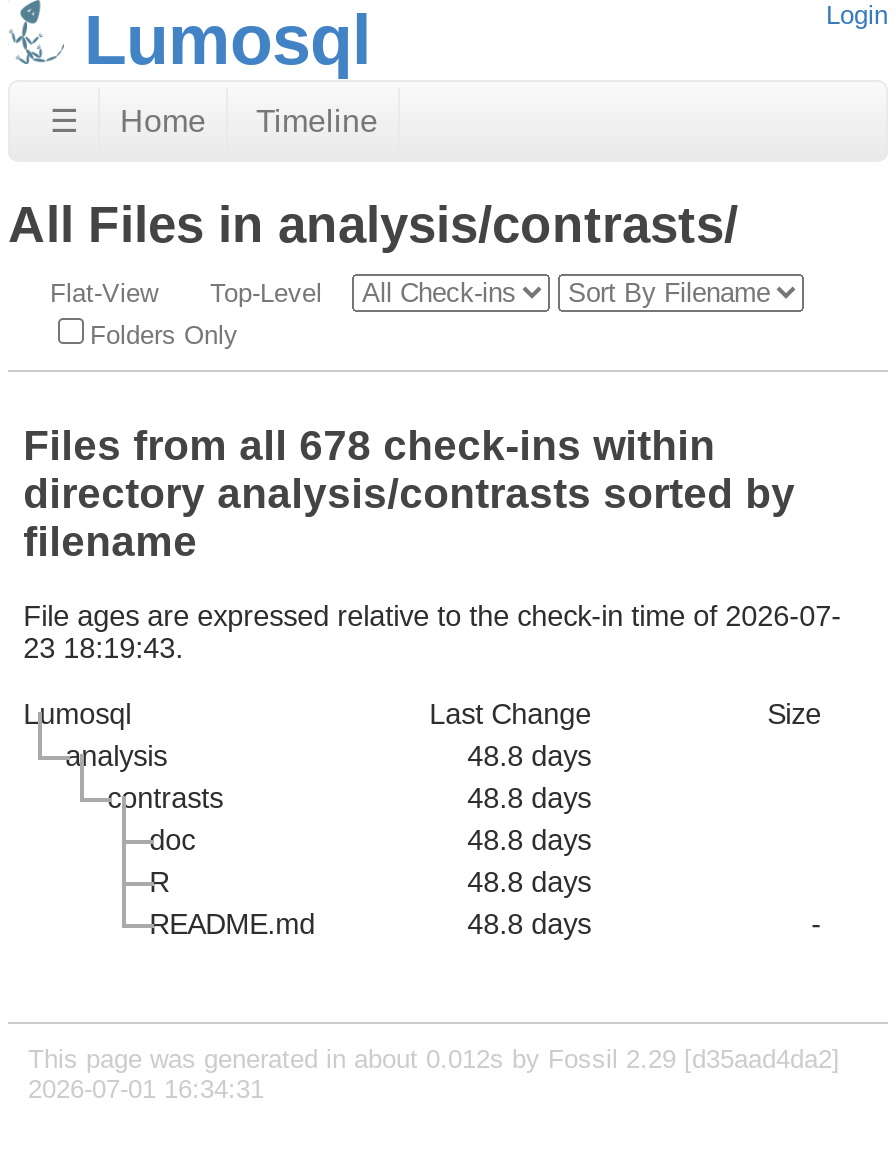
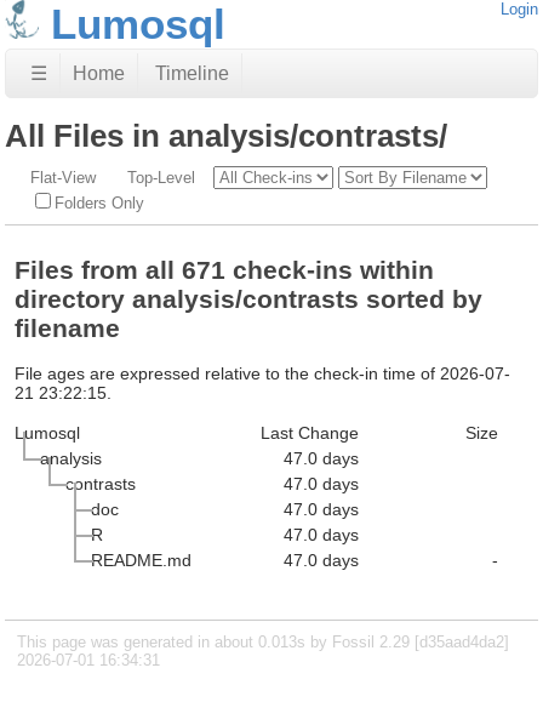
- Files from all 678 check-ins within
+ Files from all 671 check-ins within

- 23 18:19:43.
+ 21 23:22:15.

- 48.8 days
+ 47.0 days

- 48.8 days
+ 47.0 days

- 48.8 days
+ 47.0 days

- 48.8 days
+ 47.0 days

- 48.8 days
+ 47.0 days

- This page was generated in about 0.012s by Fossil 2.29 [d35aad4da2]
+ This page was generated in about 0.013s by Fossil 2.29 [d35aad4da2]
